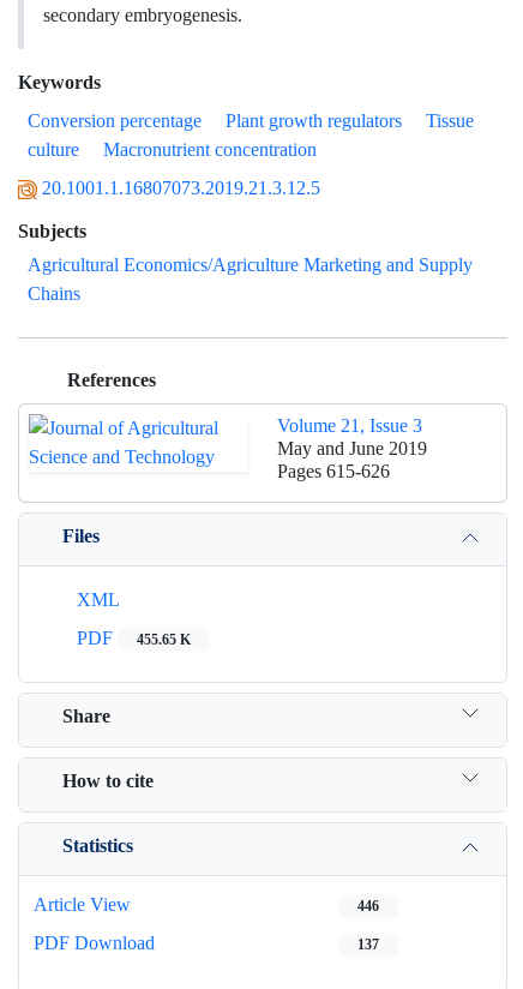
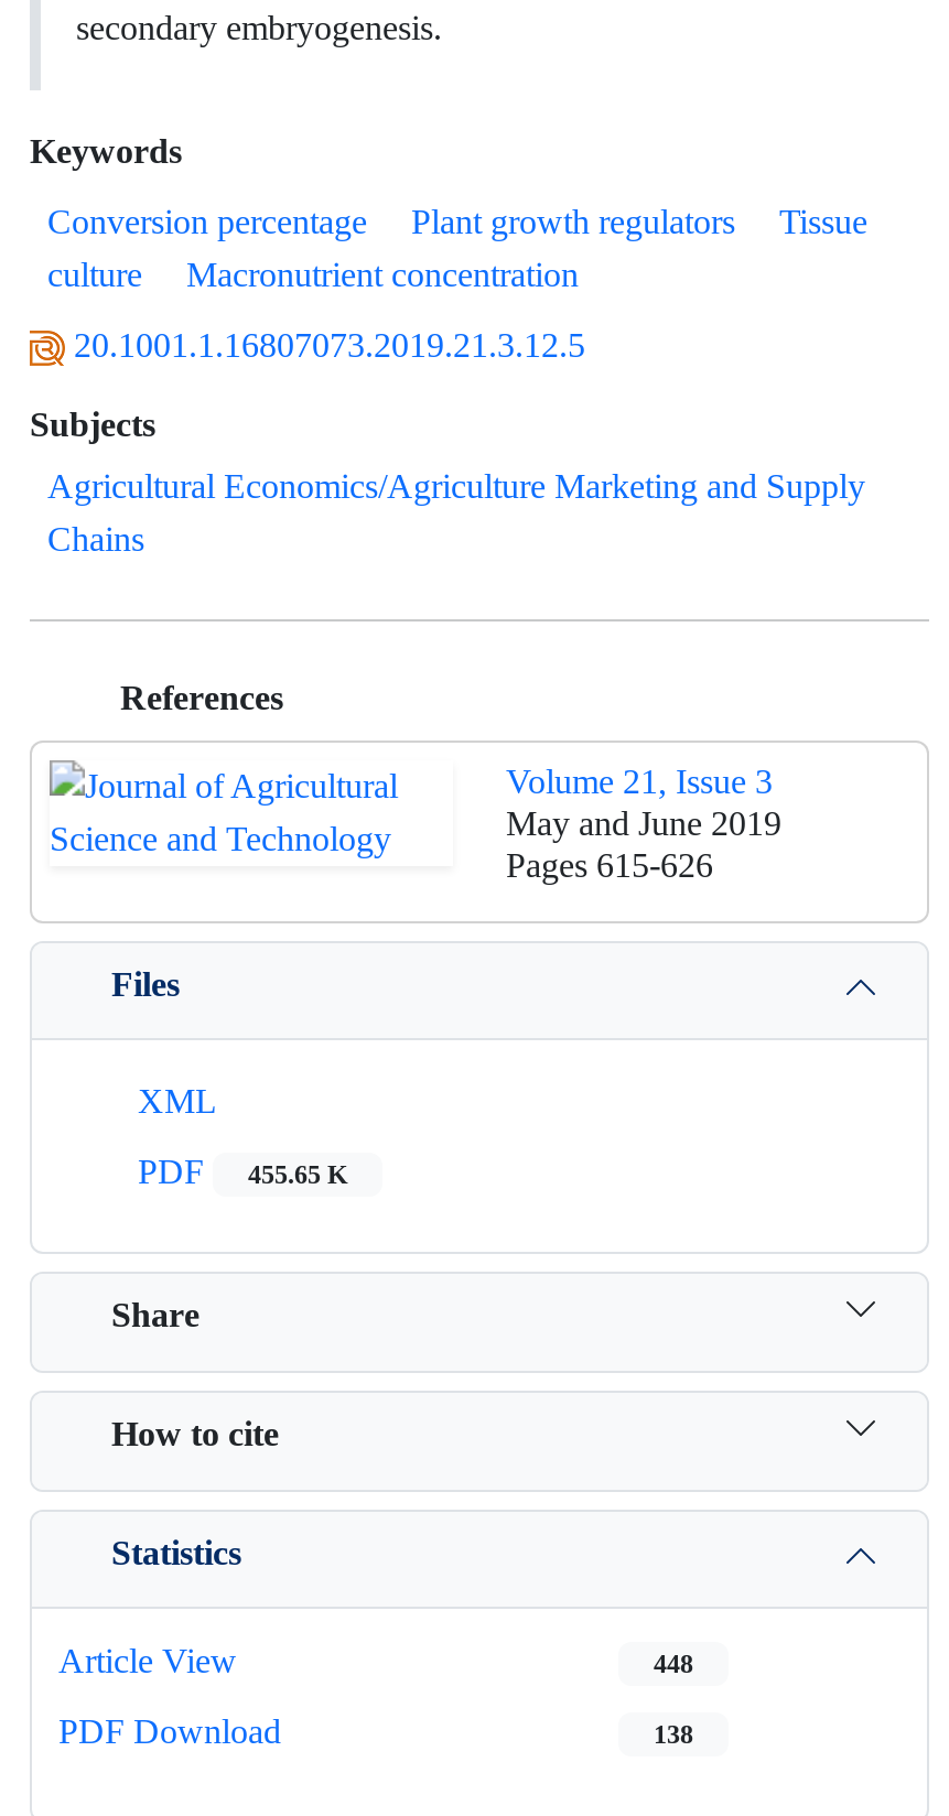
- 446
+ 448

- 137
+ 138
